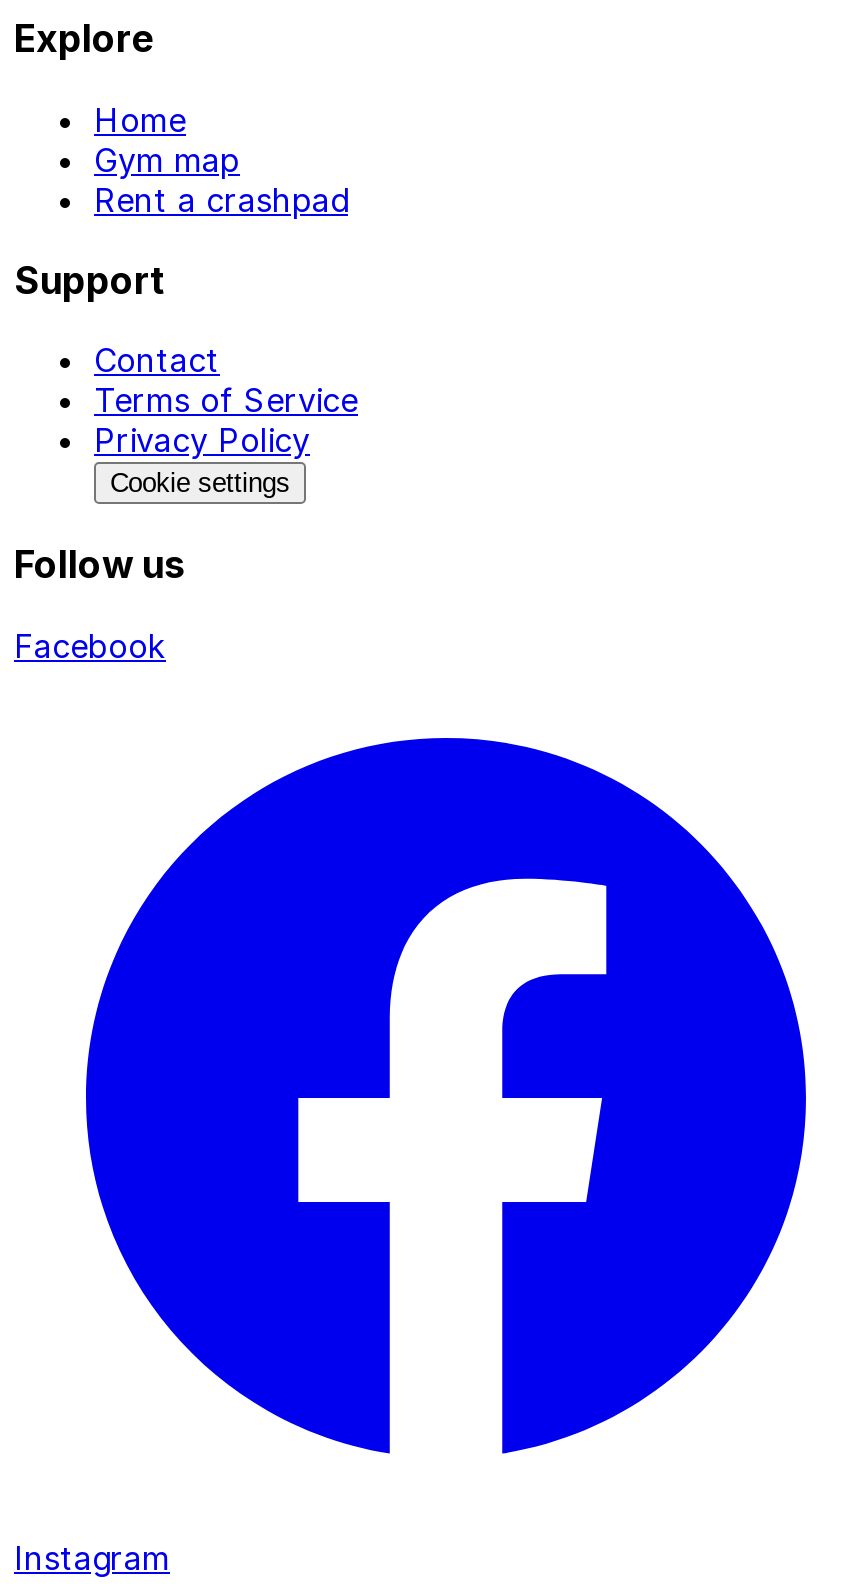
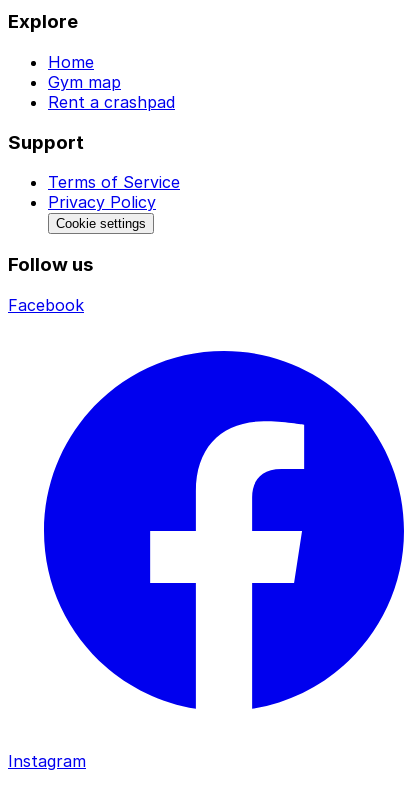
- Contact
